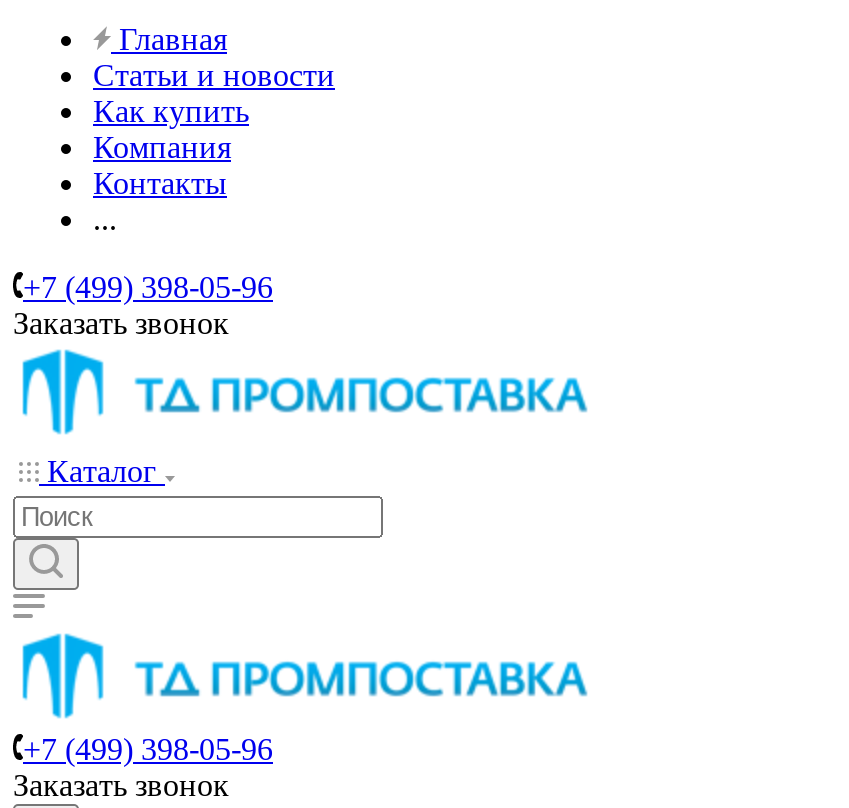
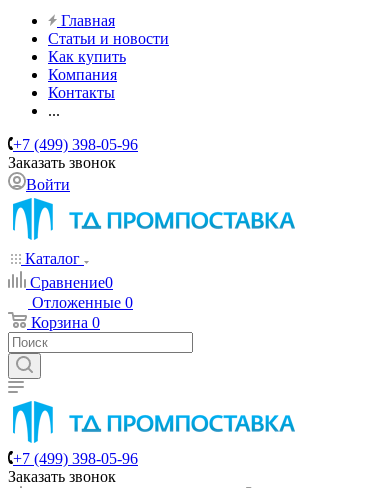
+ Войти

+ Сравнение0
+ Отложенные 0
+ Корзина 0
